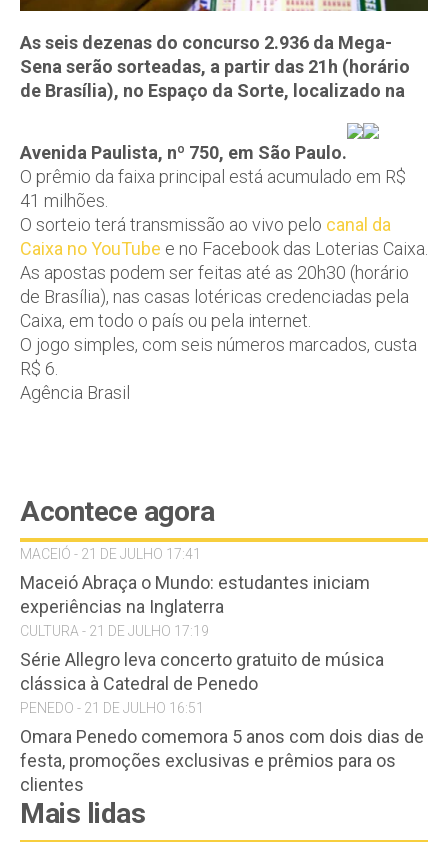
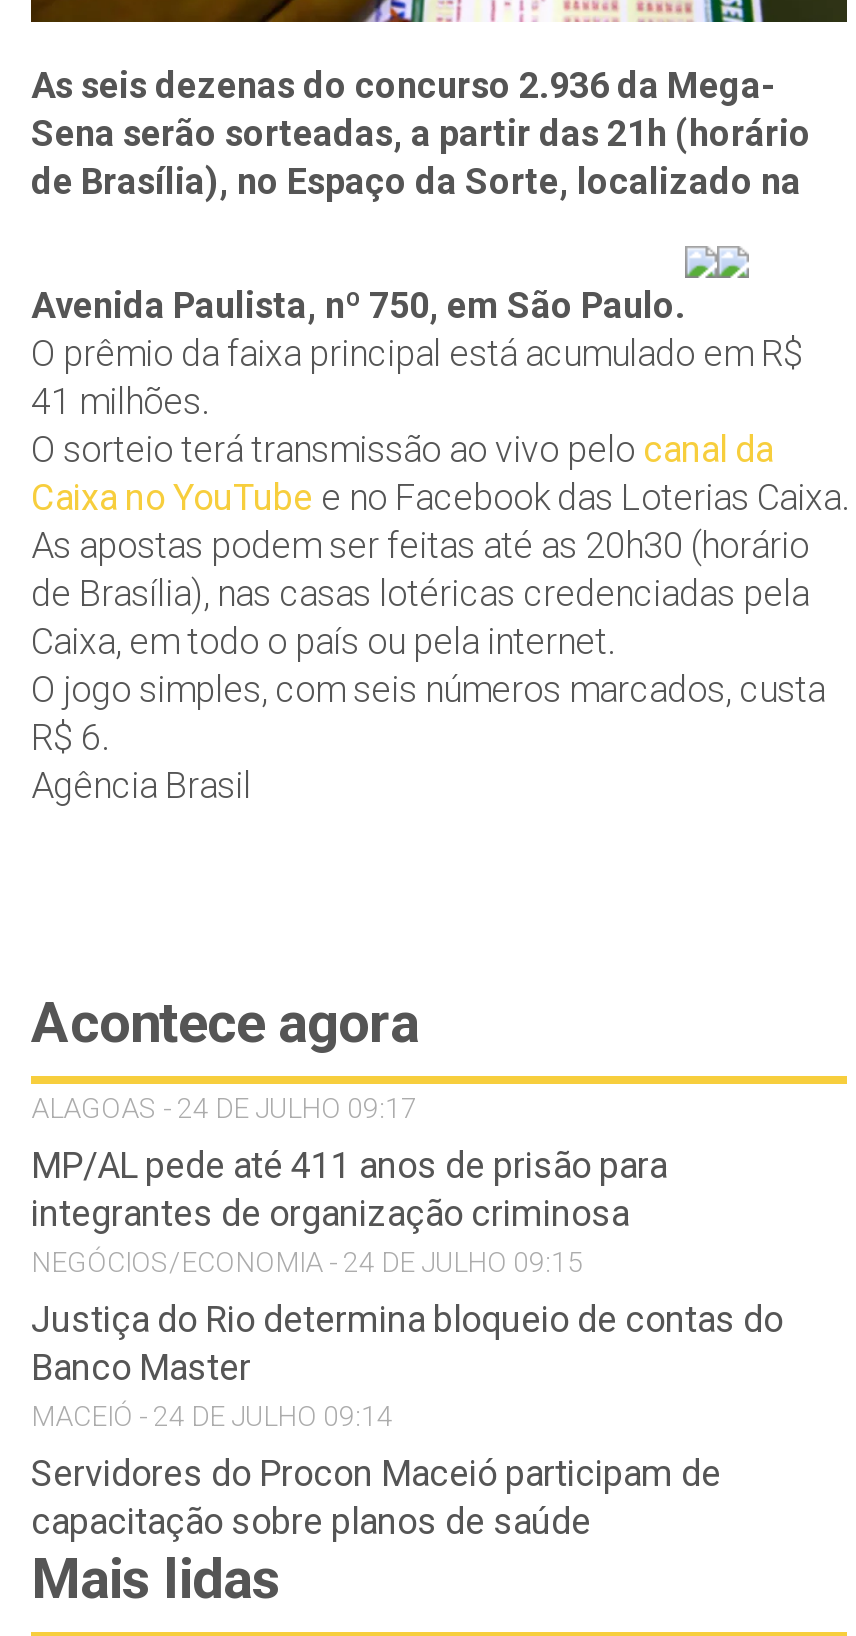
- MACEIÓ - 21 DE JULHO 17:41
+ ALAGOAS - 24 DE JULHO 09:17

- Maceió Abraça o Mundo: estudantes iniciam
- experiências na Inglaterra
- CULTURA - 21 DE JULHO 17:19
+ MP/AL pede até 411 anos de prisão para
+ integrantes de organização criminosa
+ NEGÓCIOS/ECONOMIA - 24 DE JULHO 09:15

- Série Allegro leva concerto gratuito de música
- clássica à Catedral de Penedo
- PENEDO - 21 DE JULHO 16:51
+ Justiça do Rio determina bloqueio de contas do
+ Banco Master
+ MACEIÓ - 24 DE JULHO 09:14

- Omara Penedo comemora 5 anos com dois dias de
- festa, promoções exclusivas e prêmios para os
- clientes
+ Servidores do Procon Maceió participam de
+ capacitação sobre planos de saúde
